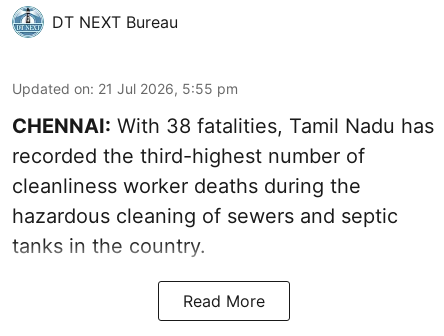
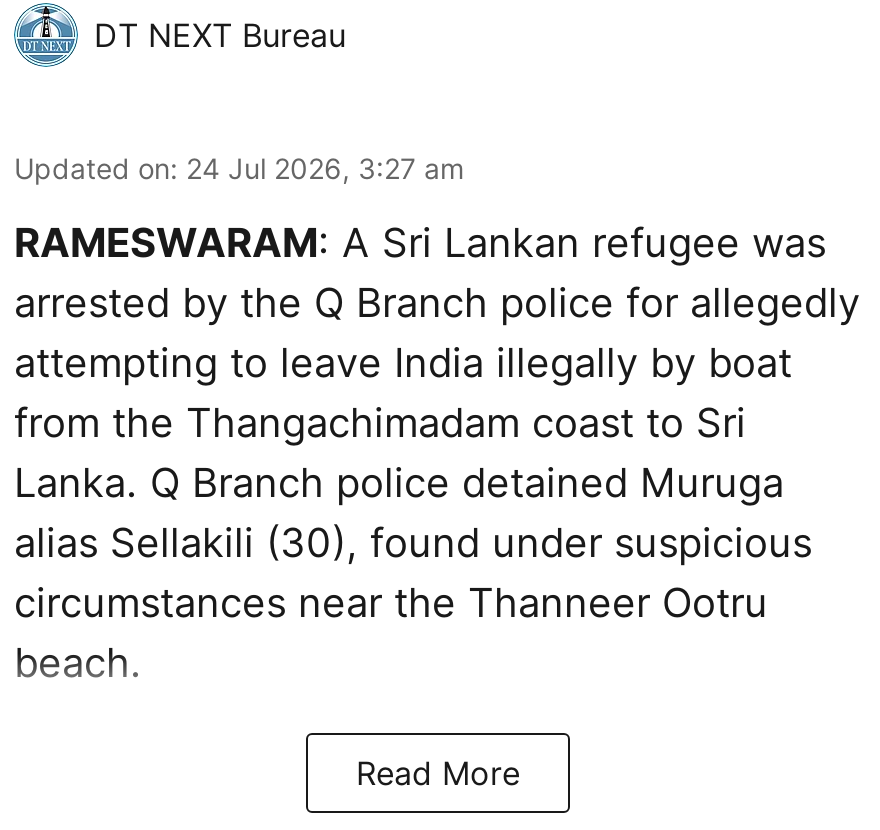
- Updated on: 21 Jul 2026, 5:55 pm
+ Updated on: 24 Jul 2026, 3:27 am

- CHENNAI: With 38 fatalities, Tamil Nadu has
- recorded the third-highest number of
- cleanliness worker deaths during the
- hazardous cleaning of sewers and septic
- tanks in the country.
+ RAMESWARAM: A Sri Lankan refugee was
+ arrested by the Q Branch police for allegedly
+ attempting to leave India illegally by boat
+ from the Thangachimadam coast to Sri
+ Lanka. Q Branch police detained Muruga
+ alias Sellakili (30), found under suspicious
+ circumstances near the Thanneer Ootru
+ beach.
